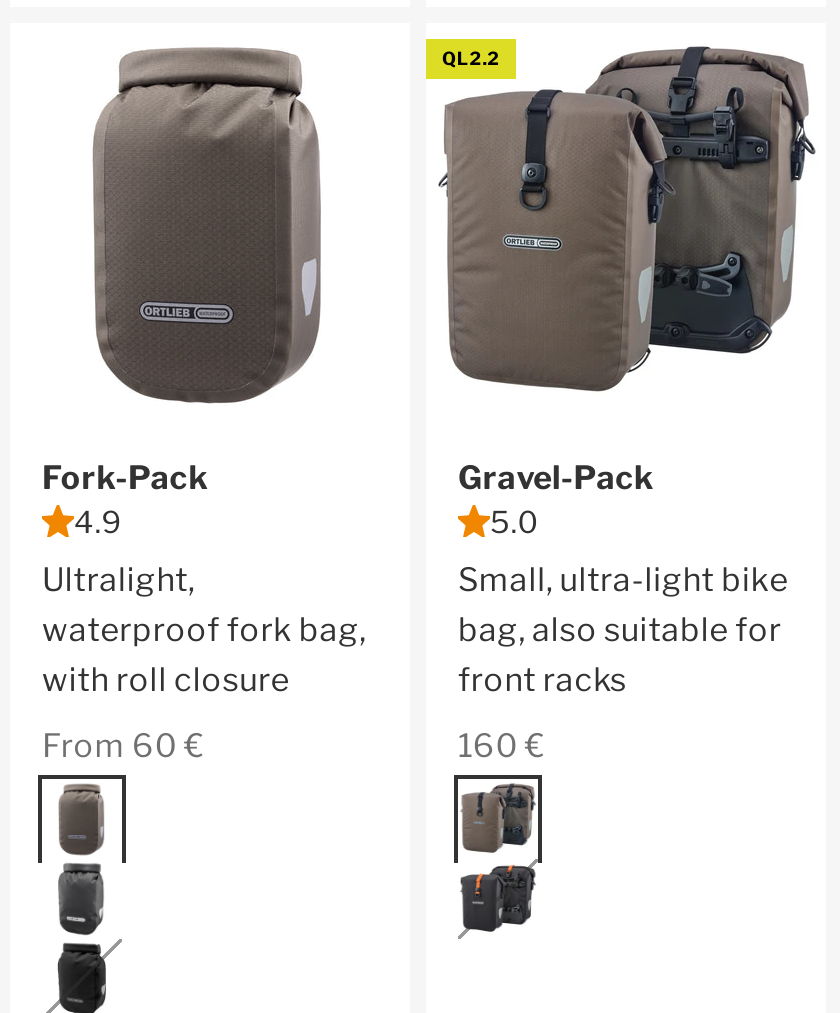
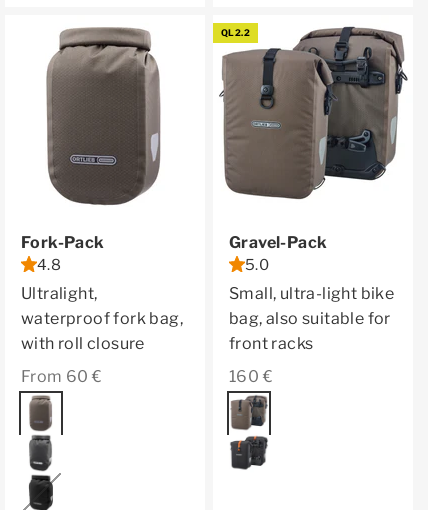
- 4.9
+ 4.8
